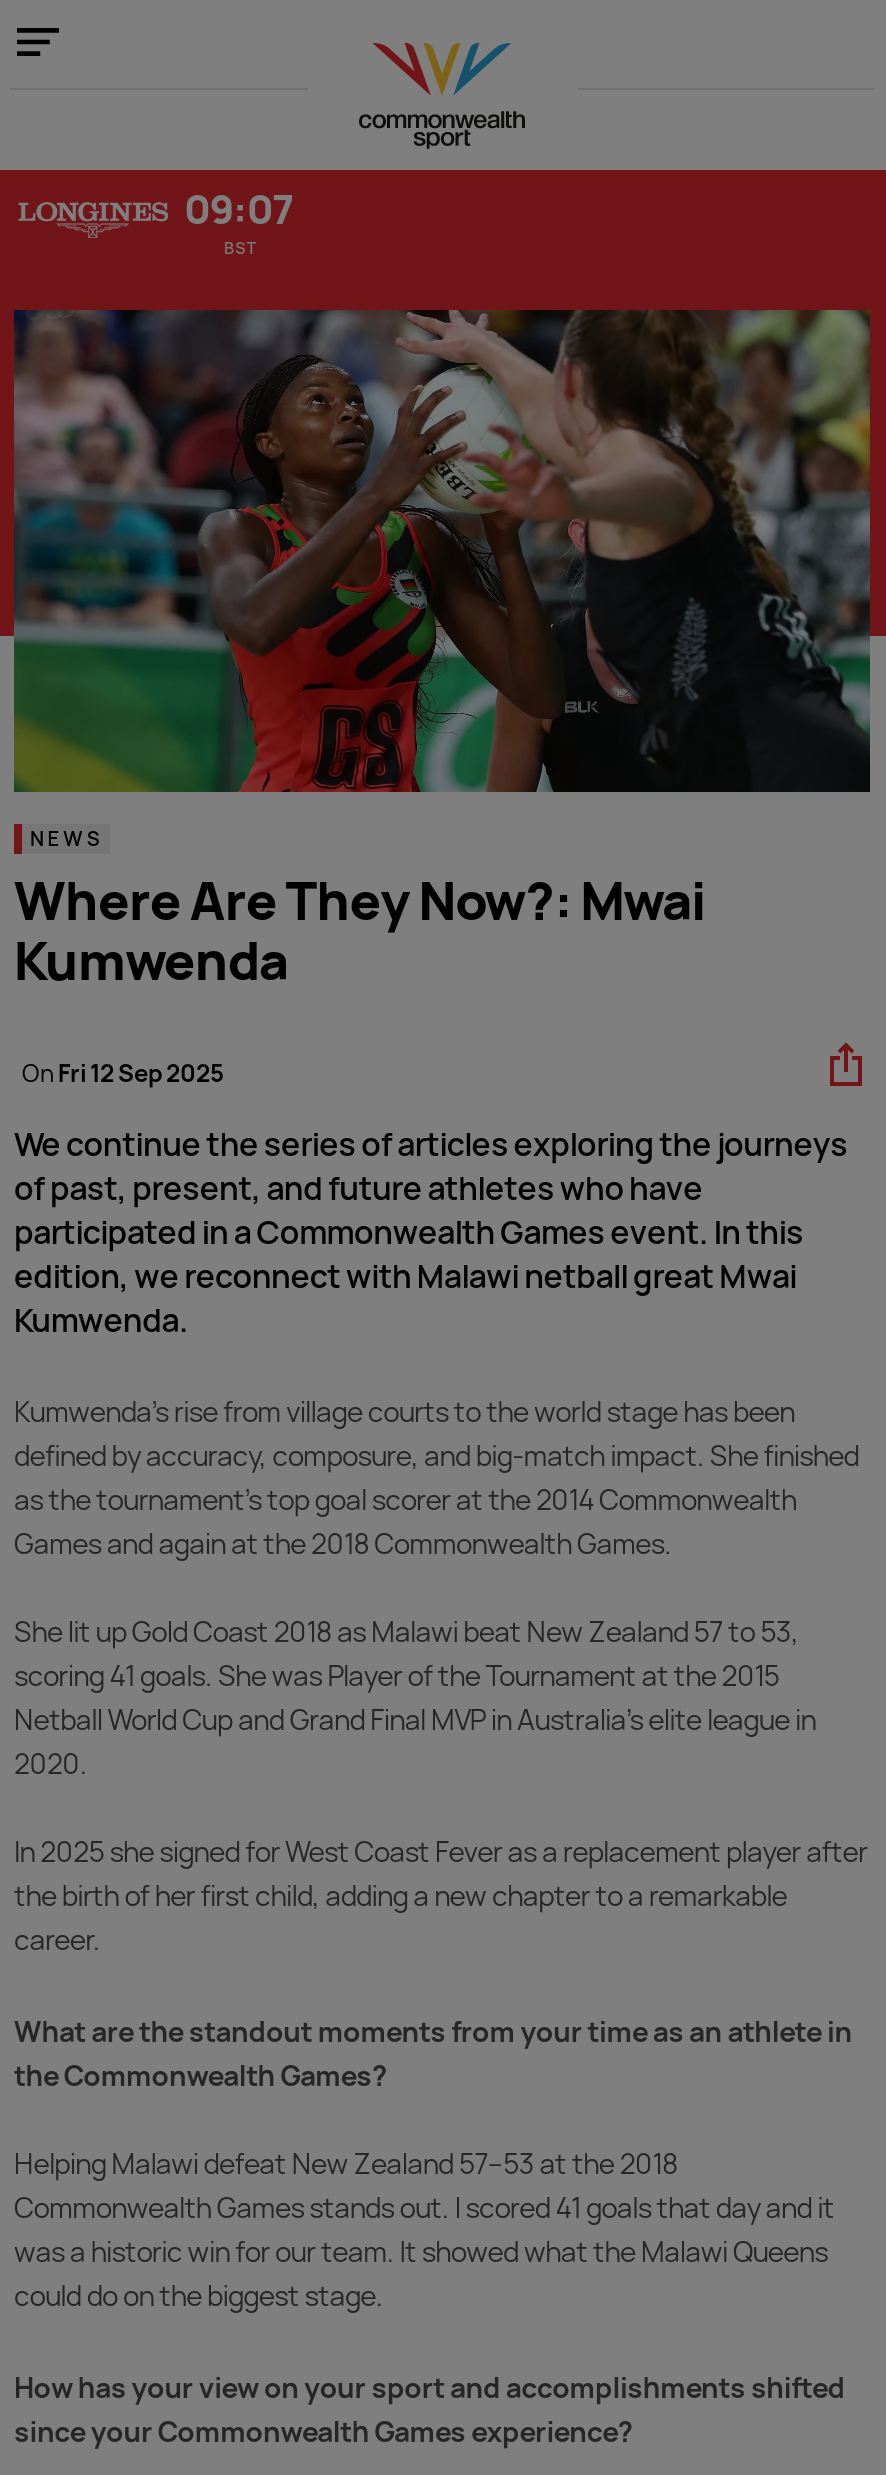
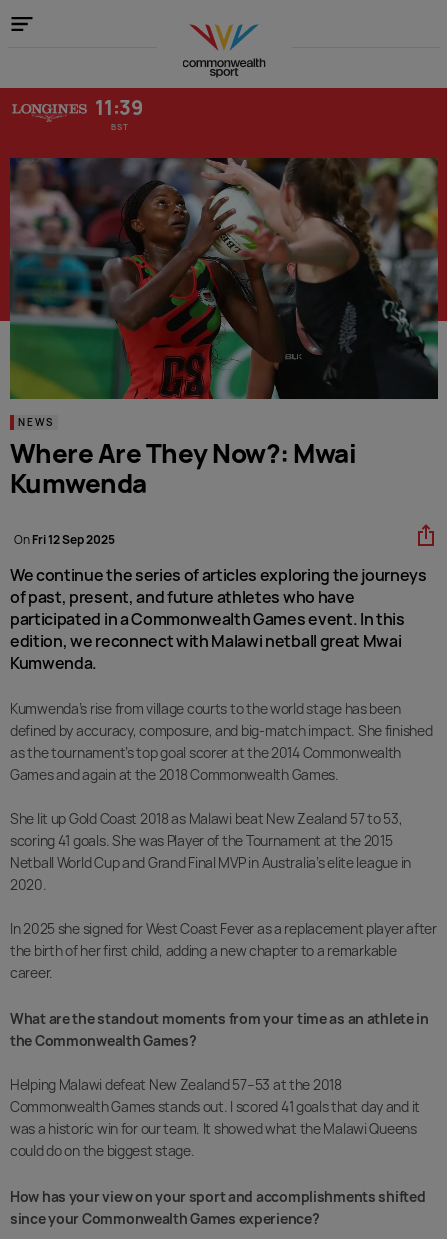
- 09:07
+ 11:39
